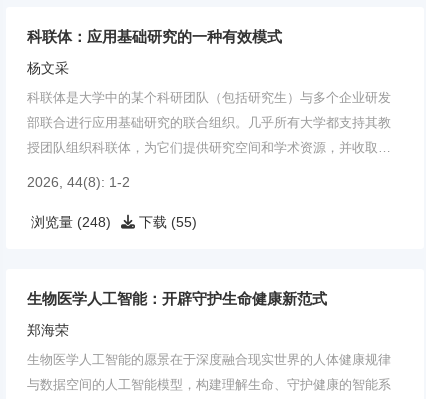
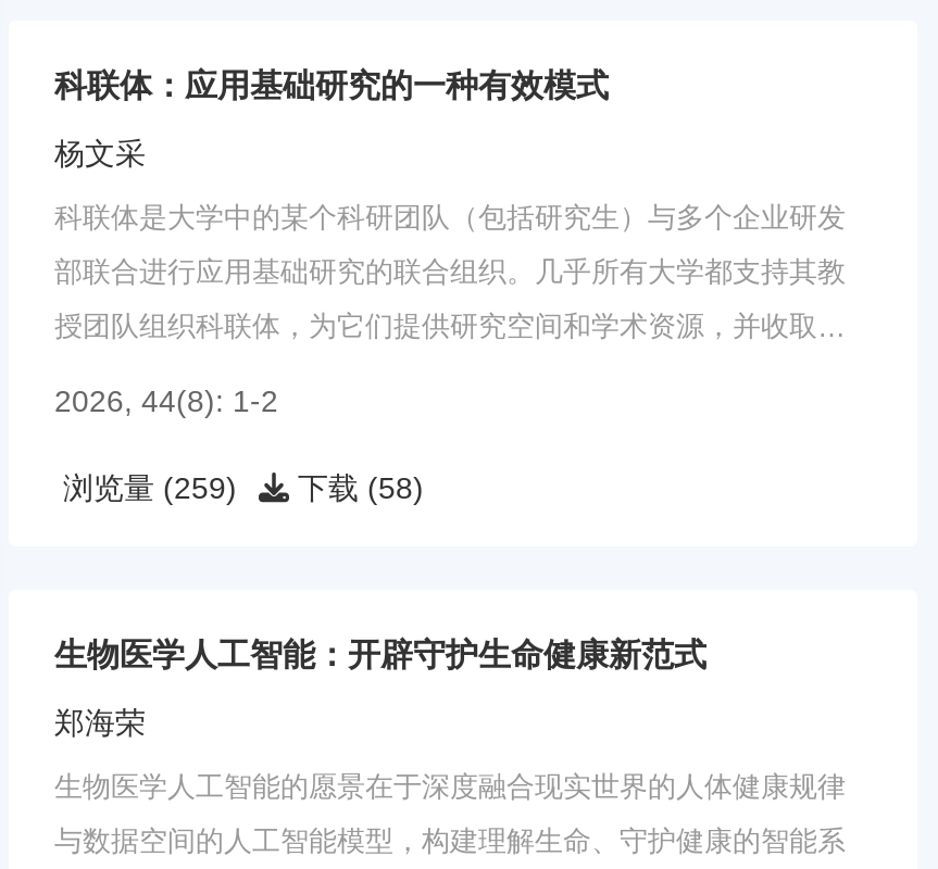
- 浏览量 (248)
+ 浏览量 (259)

- 下载 (55)
+ 下载 (58)
